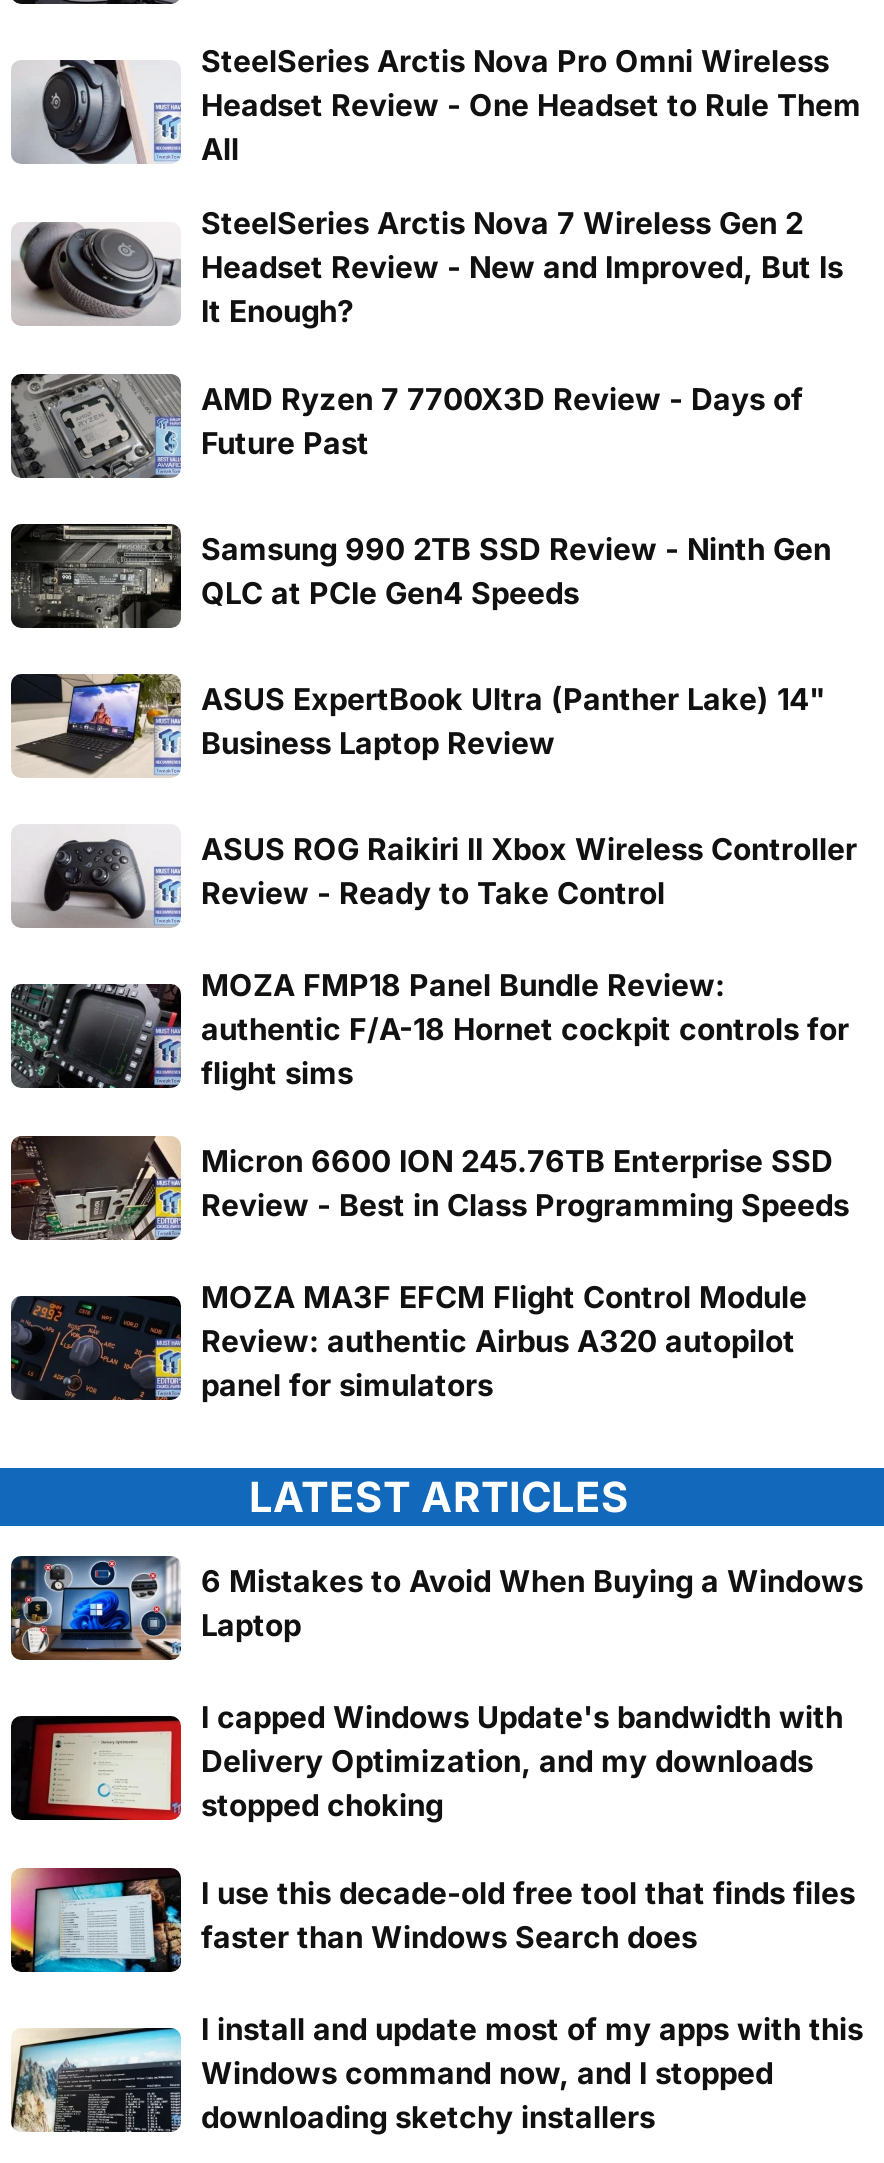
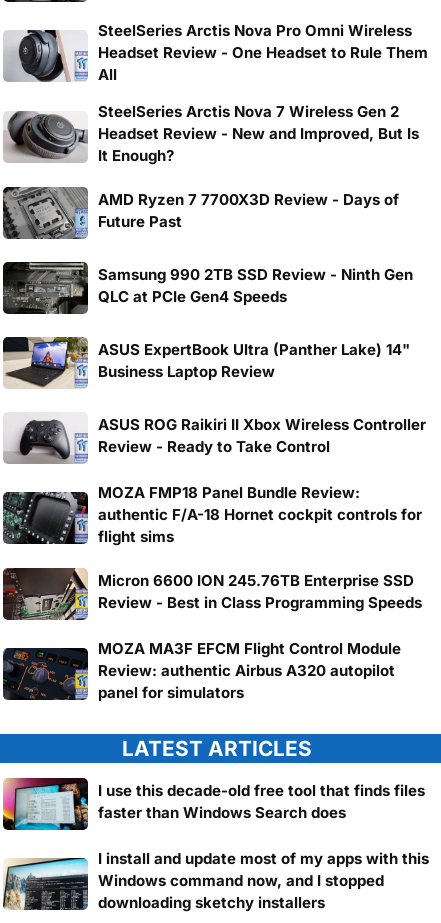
- [image]
- 6 Mistakes to Avoid When Buying a Windows
- Laptop
- I capped Windows Update's bandwidth with
- Delivery Optimization, and my downloads
- stopped choking

- [image]
